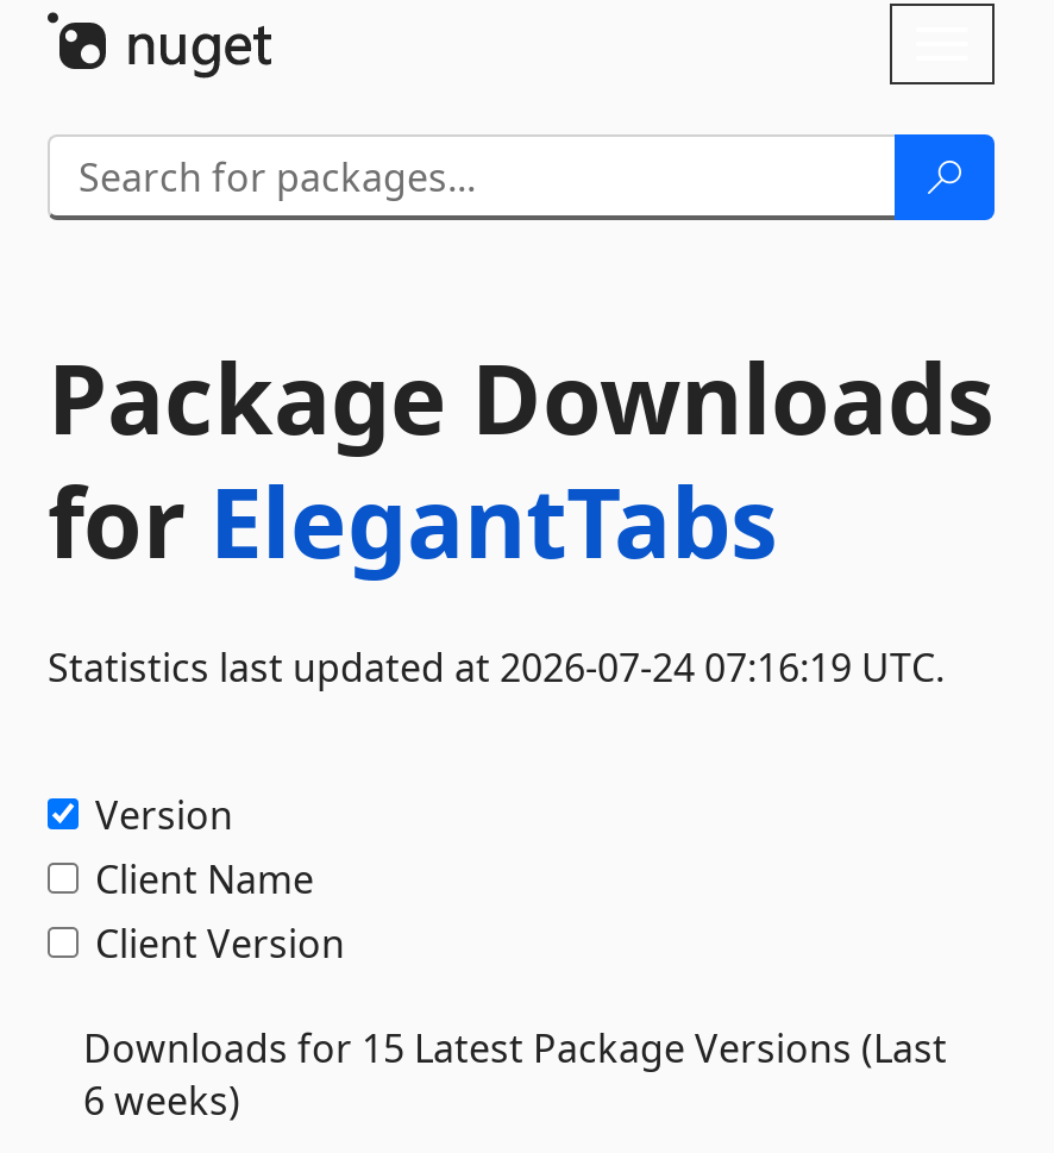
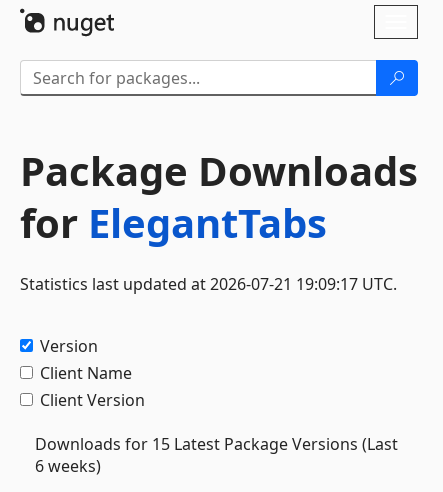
- Statistics last updated at 2026-07-24 07:16:19 UTC.
+ Statistics last updated at 2026-07-21 19:09:17 UTC.
